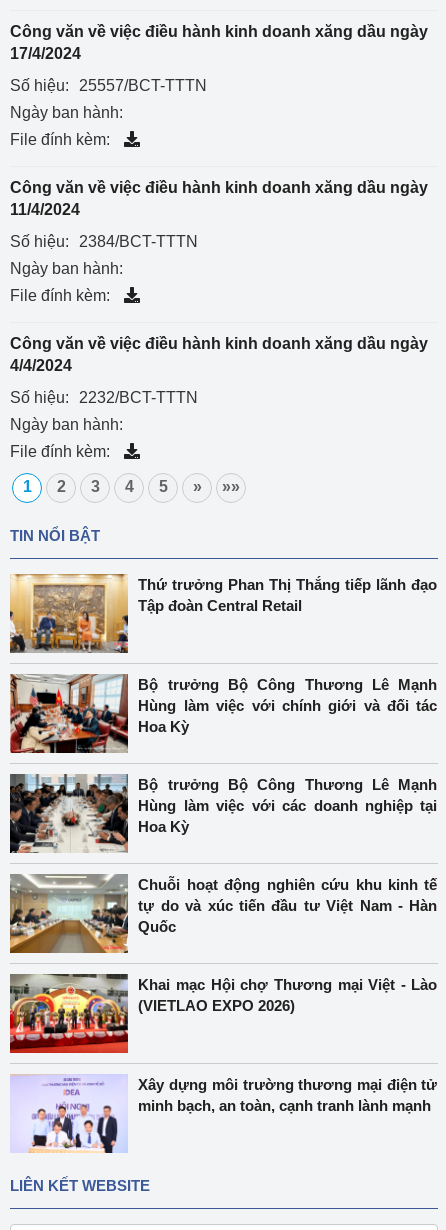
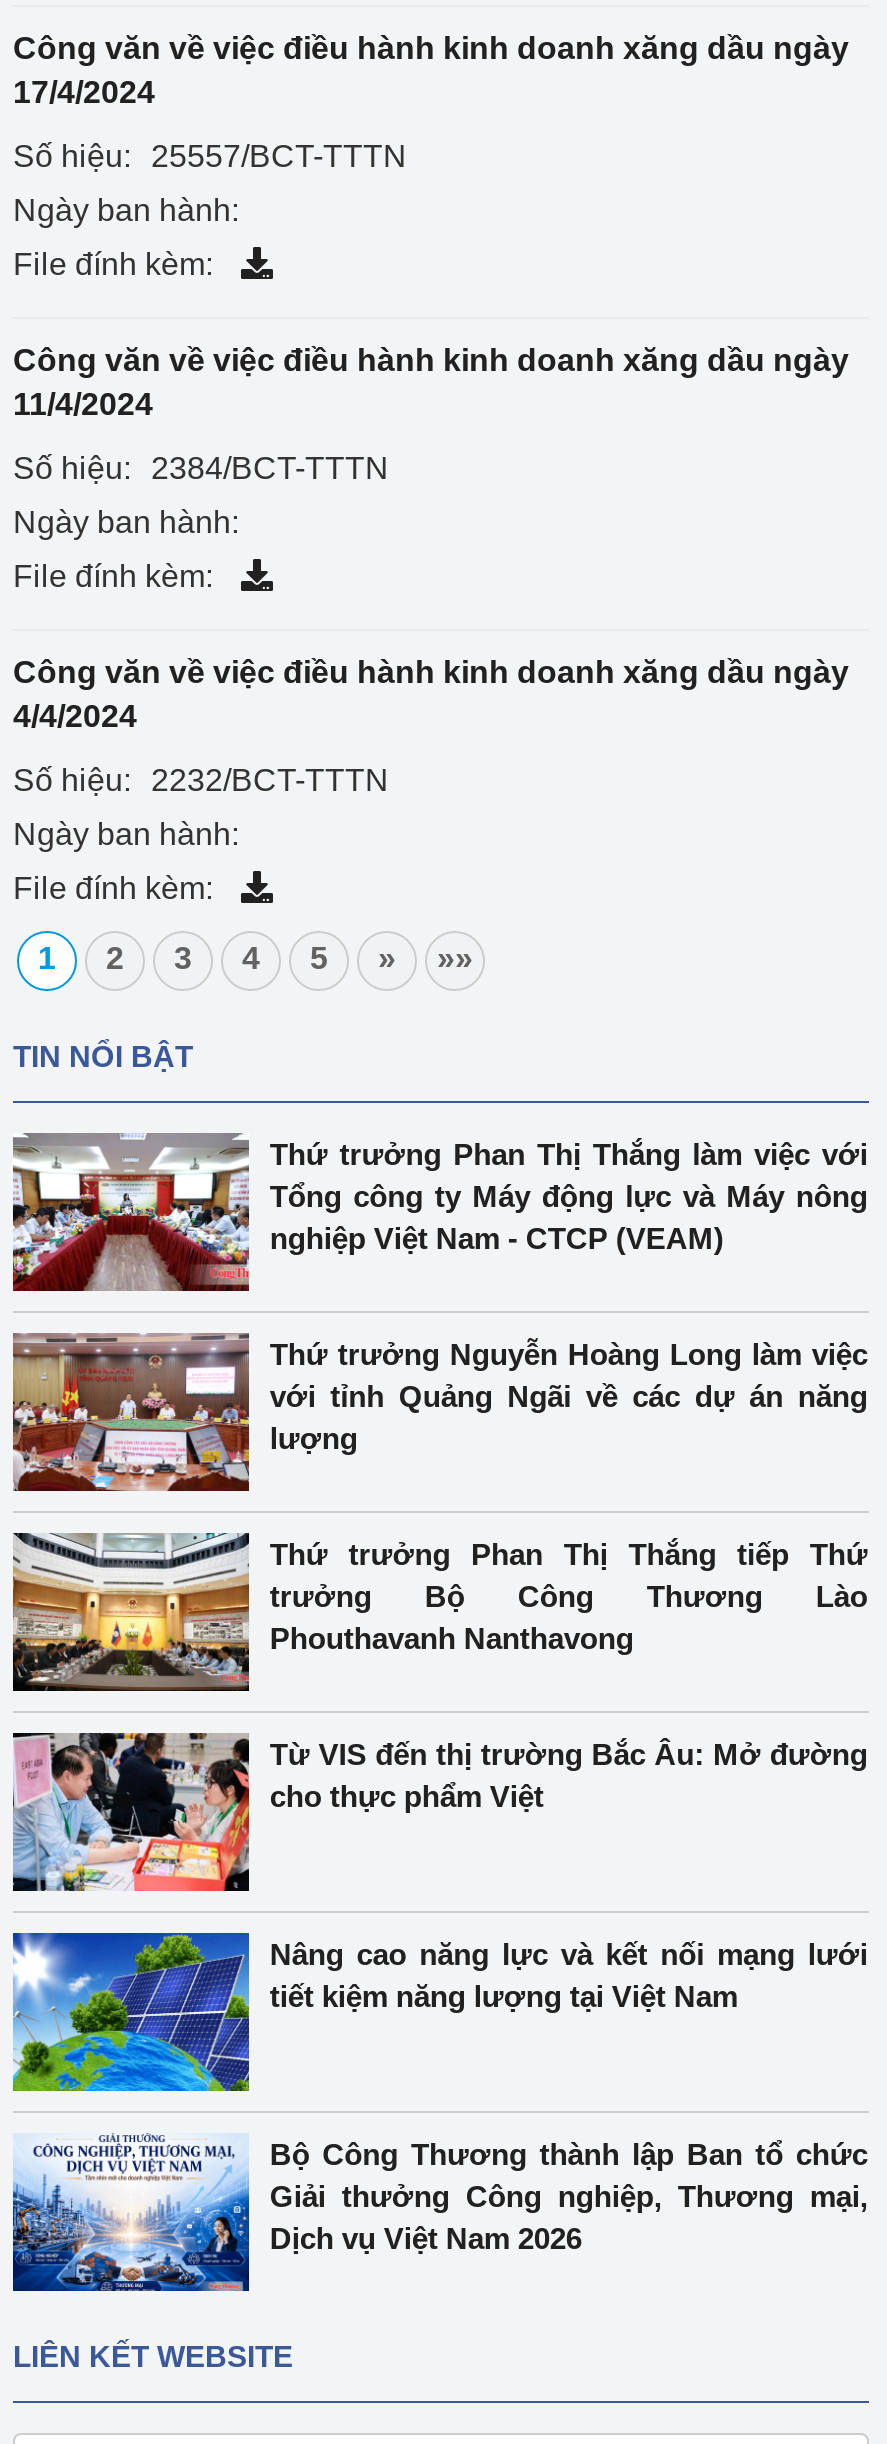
- [image]
- Thứ trưởng Phan Thị Thắng tiếp lãnh đạo
- Tập đoàn Central Retail
+ [image]
+ Thứ trưởng Phan Thị Thắng làm việc với
+ Tổng công ty Máy động lực và Máy nông
+ nghiệp Việt Nam - CTCP (VEAM)

- [image]
- Bộ trưởng Bộ Công Thương Lê Mạnh
- Hùng làm việc với chính giới và đối tác
- Hoa Kỳ
+ [image]
+ Thứ trưởng Nguyễn Hoàng Long làm việc
+ với tỉnh Quảng Ngãi về các dự án năng
+ lượng

- [image]
- Bộ trưởng Bộ Công Thương Lê Mạnh
- Hùng làm việc với các doanh nghiệp tại
- Hoa Kỳ
+ [image]
+ Thứ trưởng Phan Thị Thắng tiếp Thứ
+ trưởng Bộ Công Thương Lào
+ Phouthavanh Nanthavong

- [image]
- Chuỗi hoạt động nghiên cứu khu kinh tế
- tự do và xúc tiến đầu tư Việt Nam - Hàn
- Quốc
+ [image]
+ Từ VIS đến thị trường Bắc Âu: Mở đường
+ cho thực phẩm Việt

- [image]
- Khai mạc Hội chợ Thương mại Việt - Lào
- (VIETLAO EXPO 2026)
+ [image]
+ Nâng cao năng lực và kết nối mạng lưới
+ tiết kiệm năng lượng tại Việt Nam

- [image]
- Xây dựng môi trường thương mại điện tử
- minh bạch, an toàn, cạnh tranh lành mạnh
+ [image]
+ Bộ Công Thương thành lập Ban tổ chức
+ Giải thưởng Công nghiệp, Thương mại,
+ Dịch vụ Việt Nam 2026
